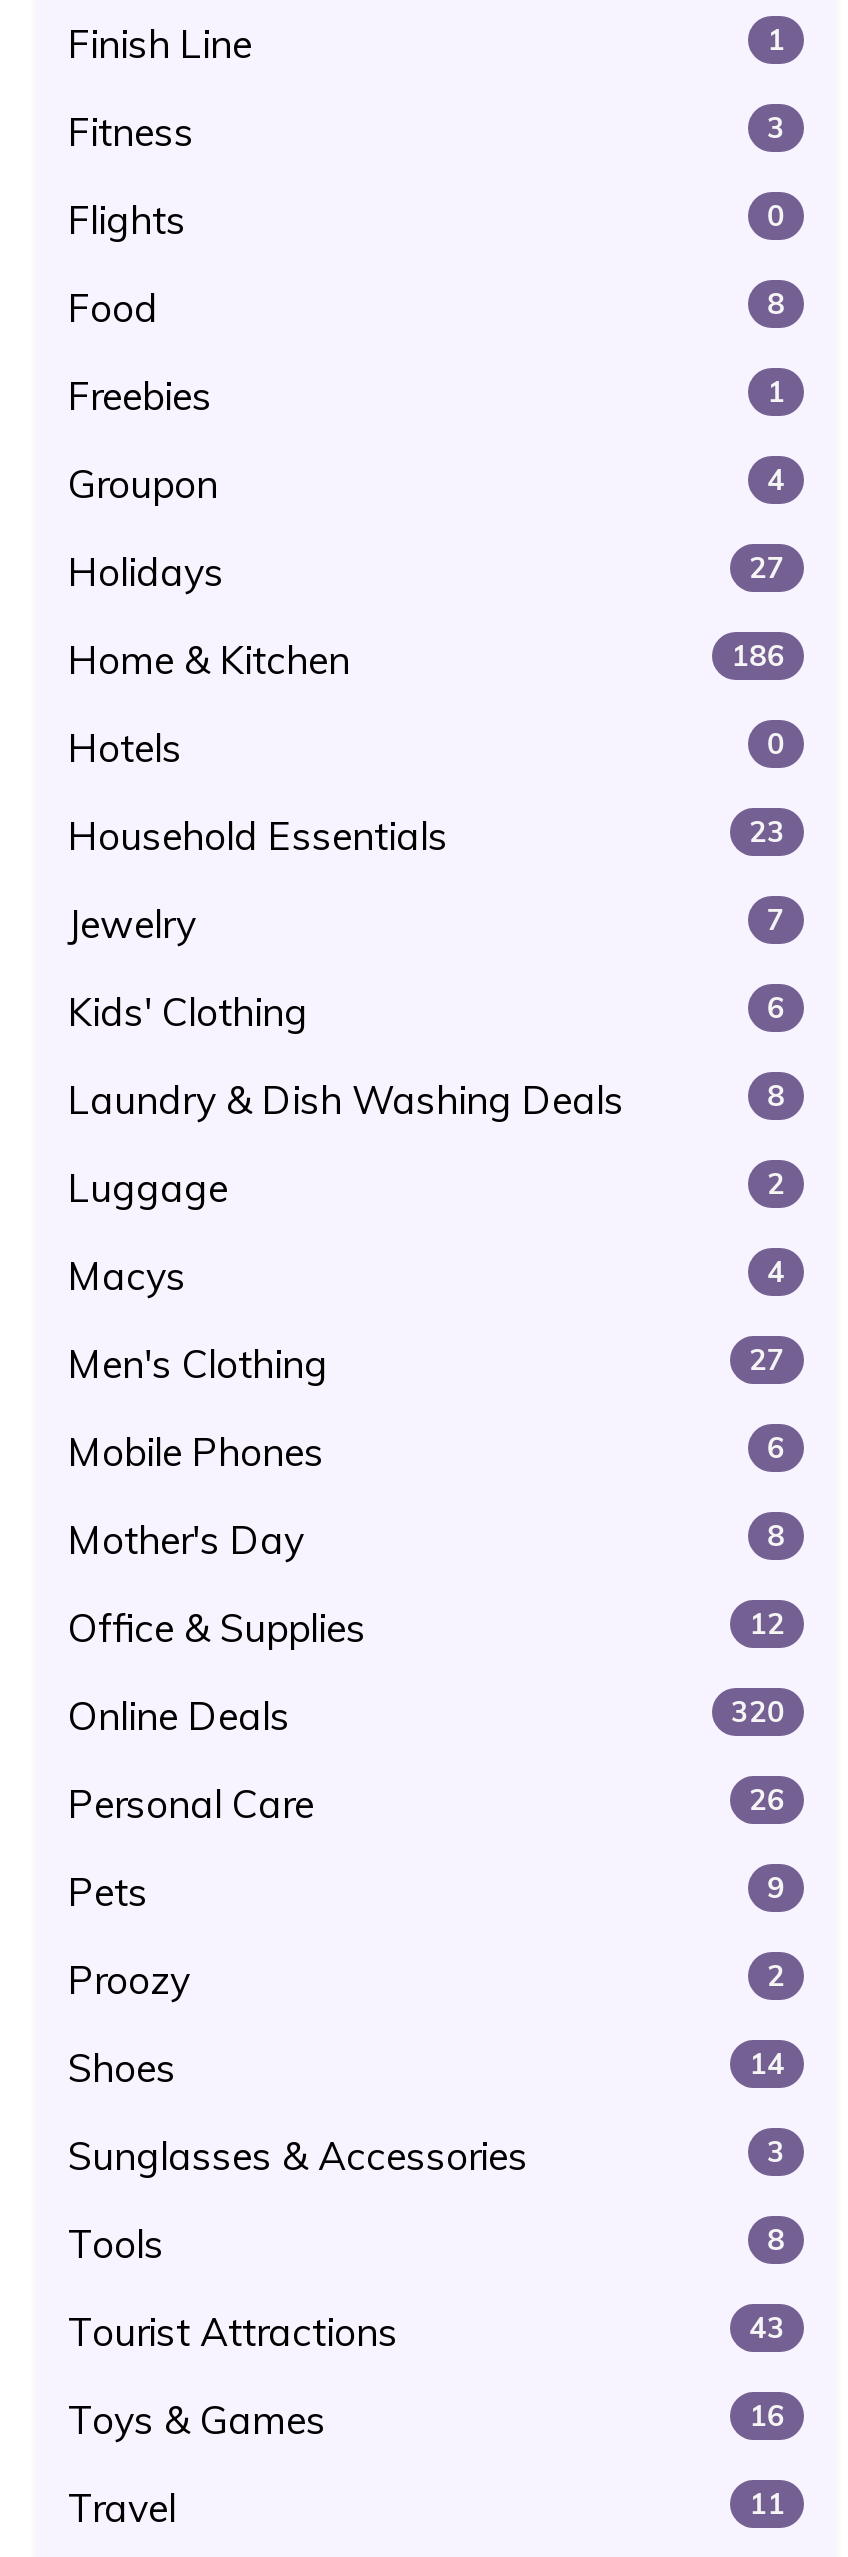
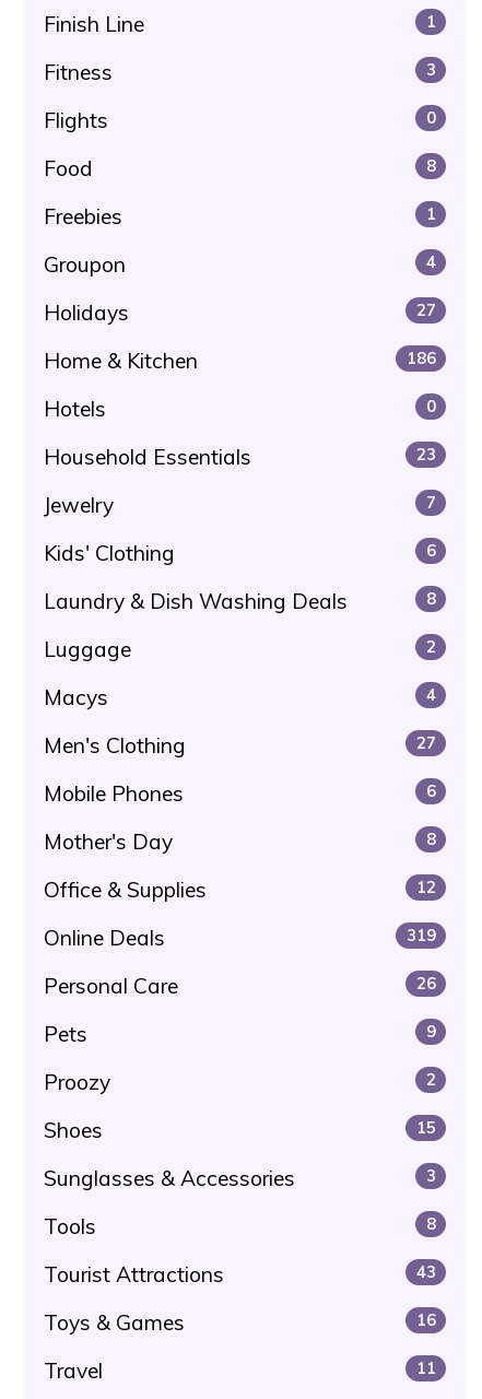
- 320
+ 319

- 14
+ 15
